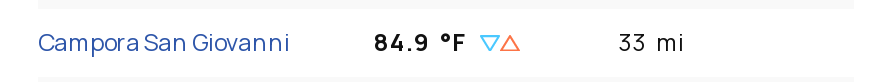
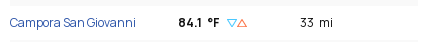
- 84.9 °F
+ 84.1 °F
